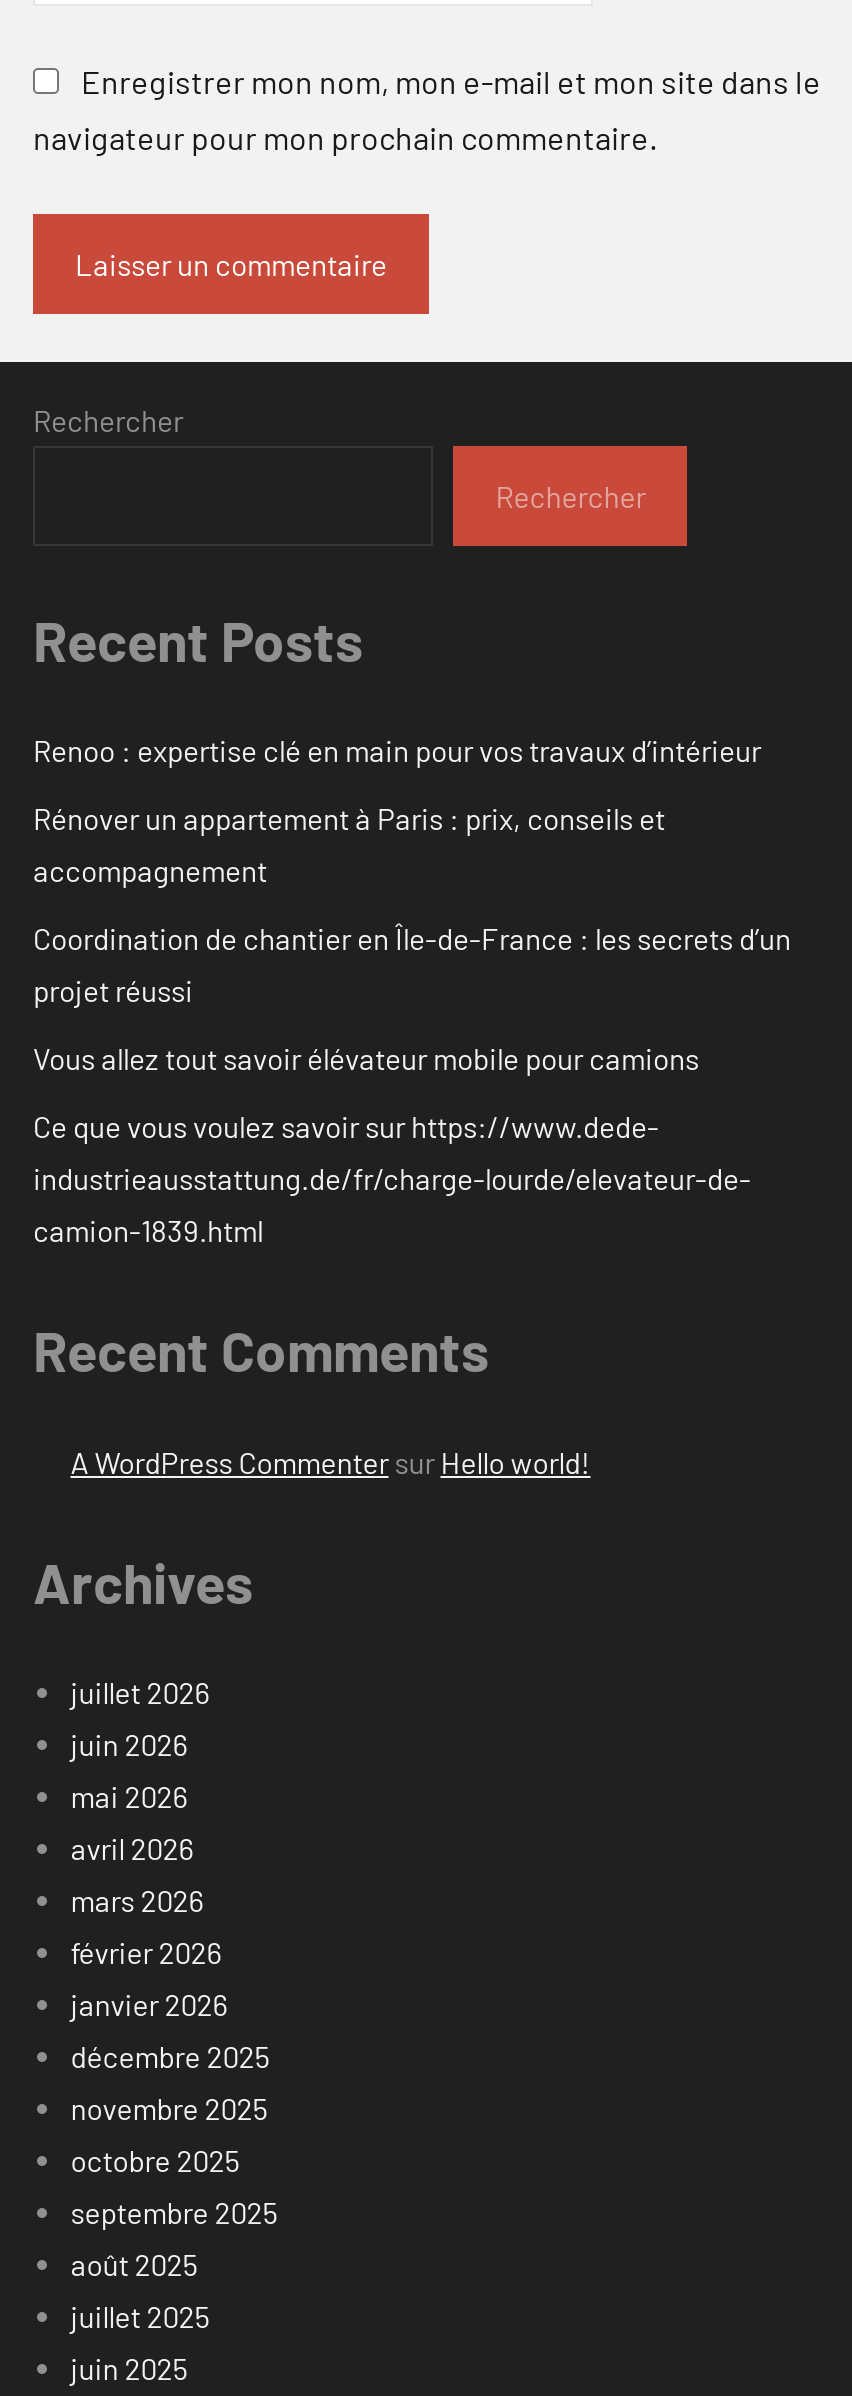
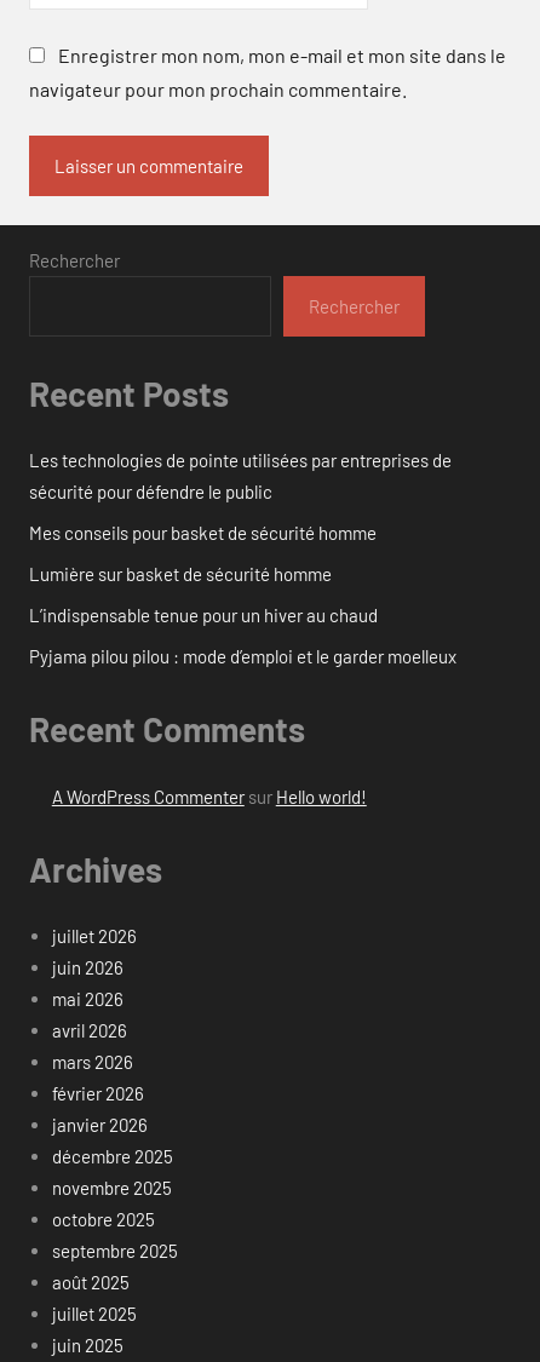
- Renoo : expertise clé en main pour vos travaux d’intérieur
+ Les technologies de pointe utilisées par entreprises de
+ sécurité pour défendre le public

- Rénover un appartement à Paris : prix, conseils et
- accompagnement
+ Mes conseils pour basket de sécurité homme

- Coordination de chantier en Île-de-France : les secrets d’un
- projet réussi
+ Lumière sur basket de sécurité homme

- Vous allez tout savoir élévateur mobile pour camions
+ L’indispensable tenue pour un hiver au chaud

- Ce que vous voulez savoir sur https://www.dede-
- industrieausstattung.de/fr/charge-lourde/elevateur-de-
- camion-1839.html
+ Pyjama pilou pilou : mode d’emploi et le garder moelleux
